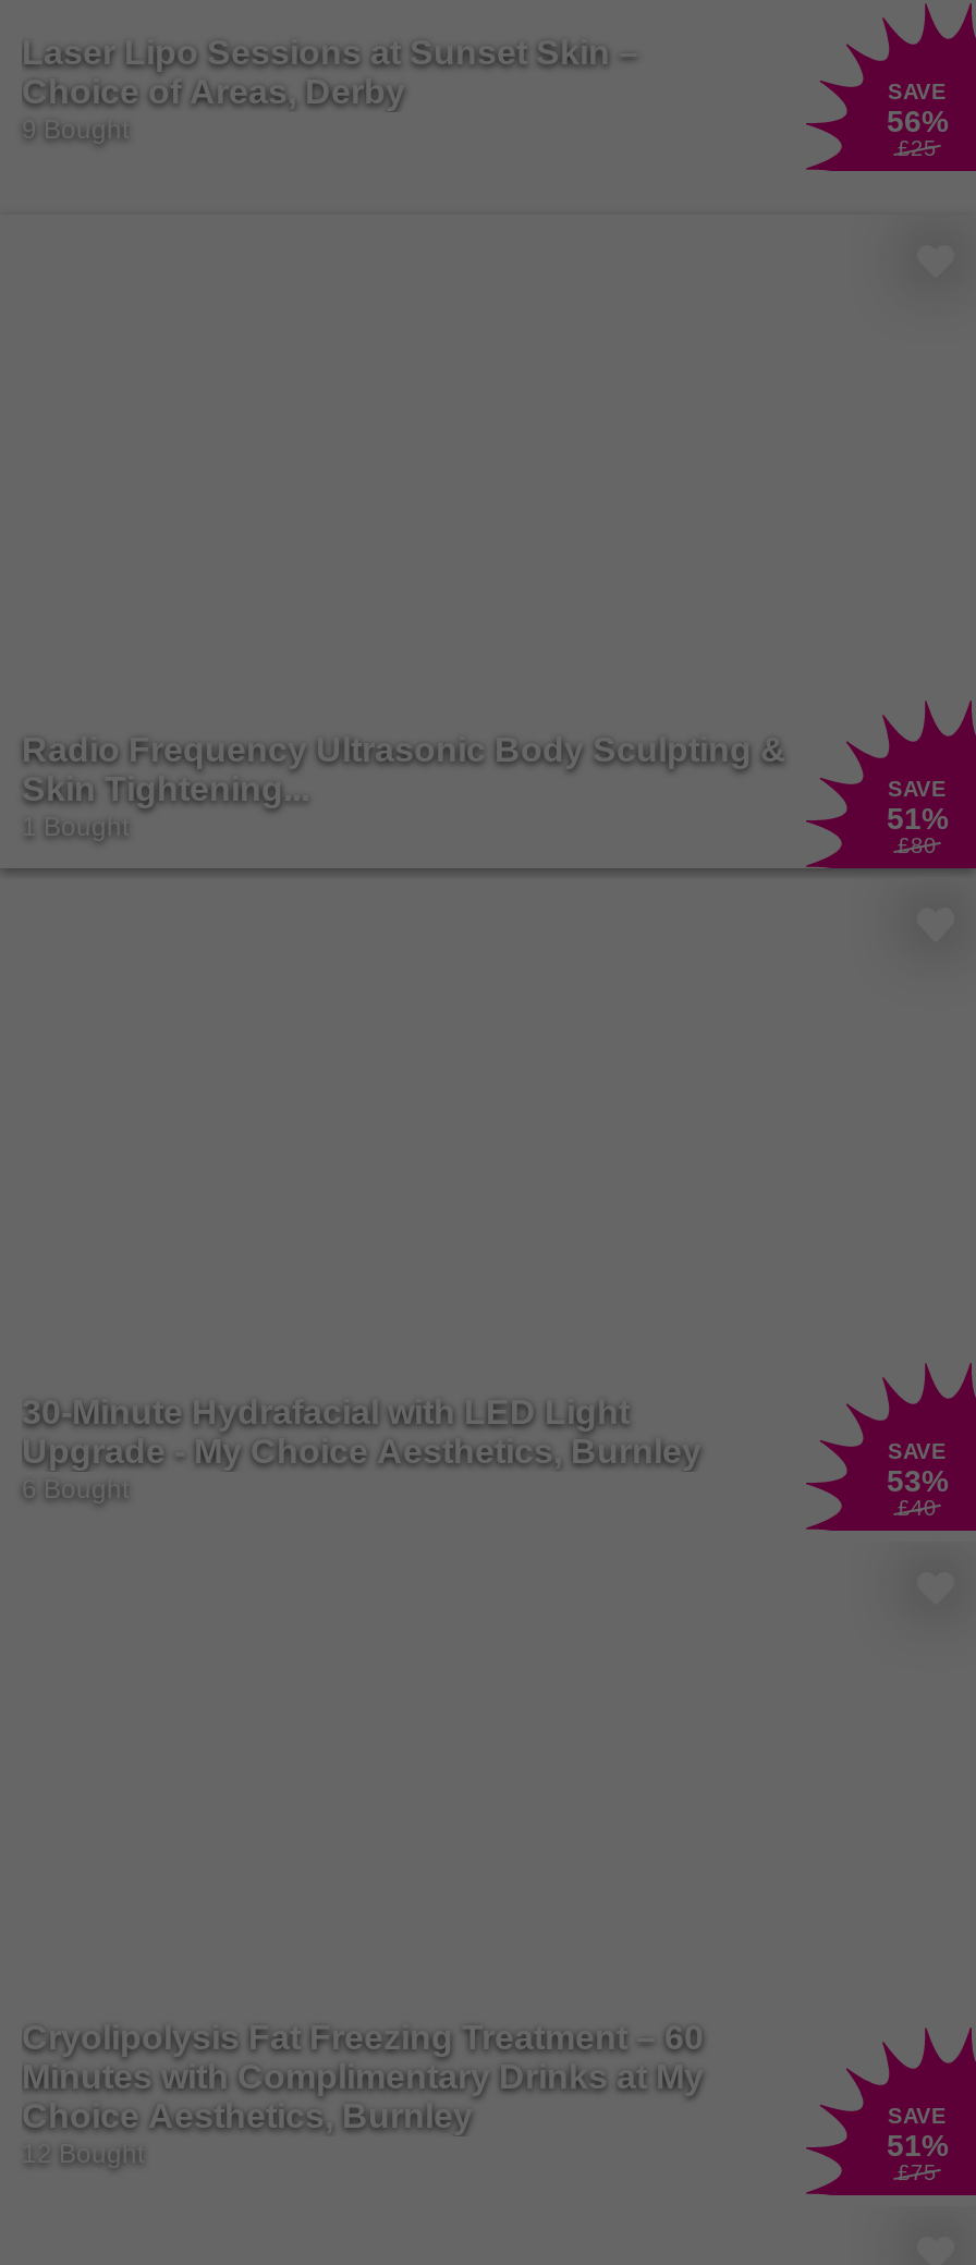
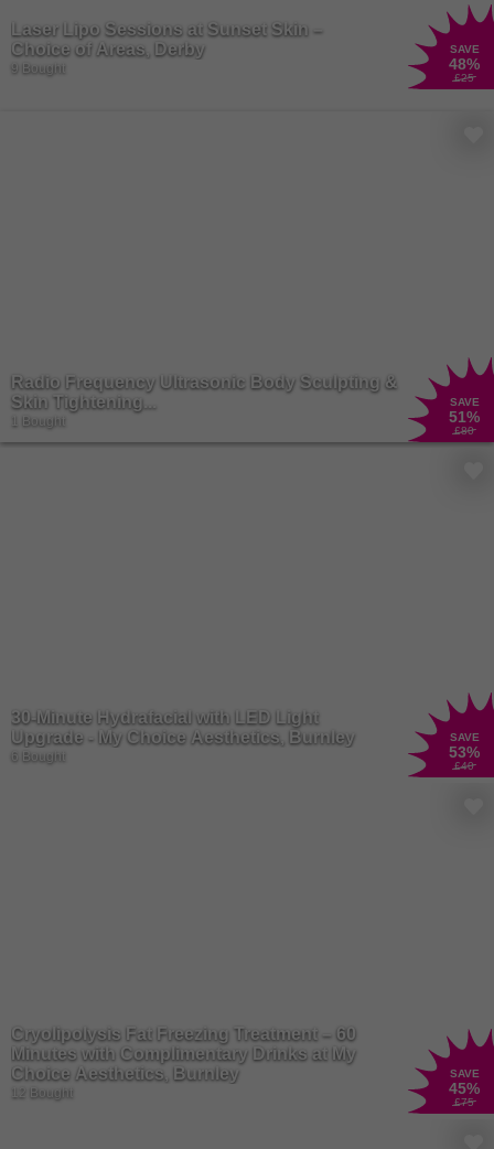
- 56%
+ 48%

- 51%
+ 45%
